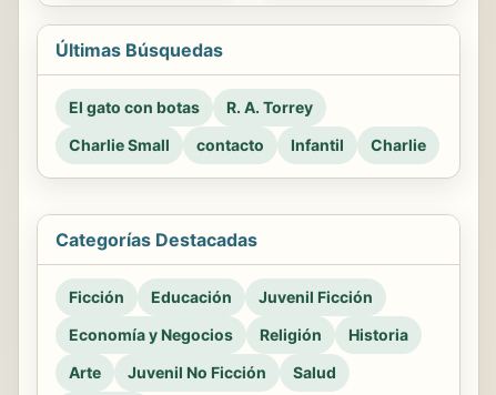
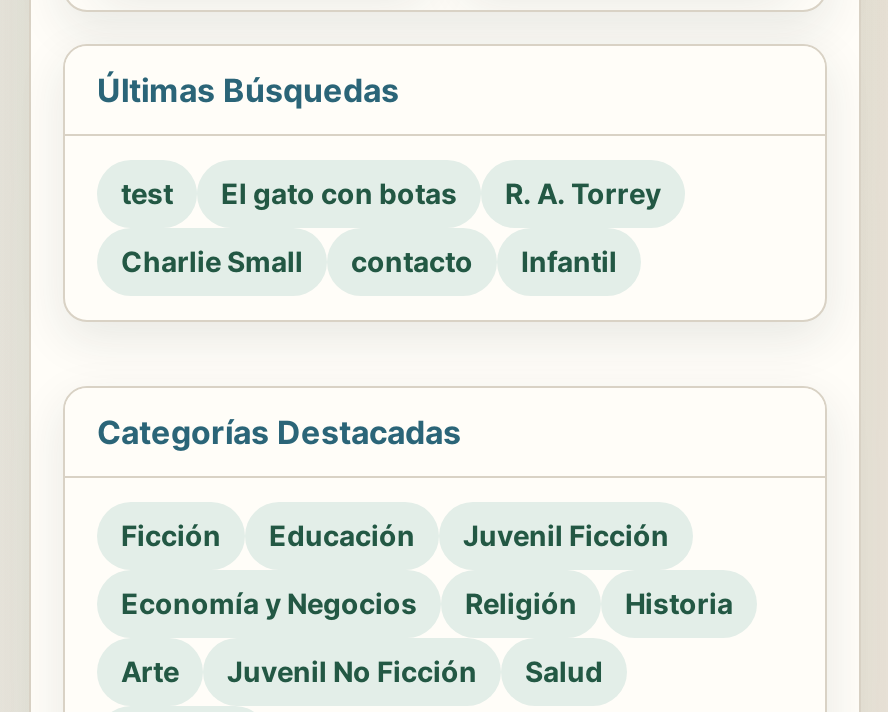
+ test

- Charlie
